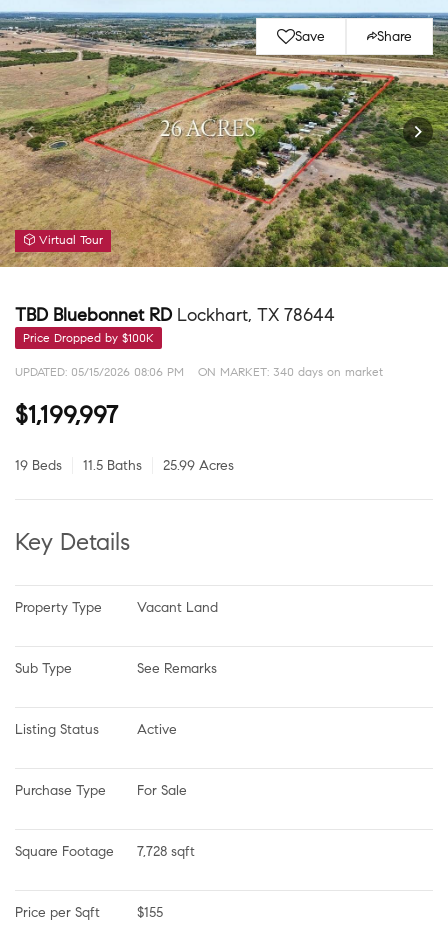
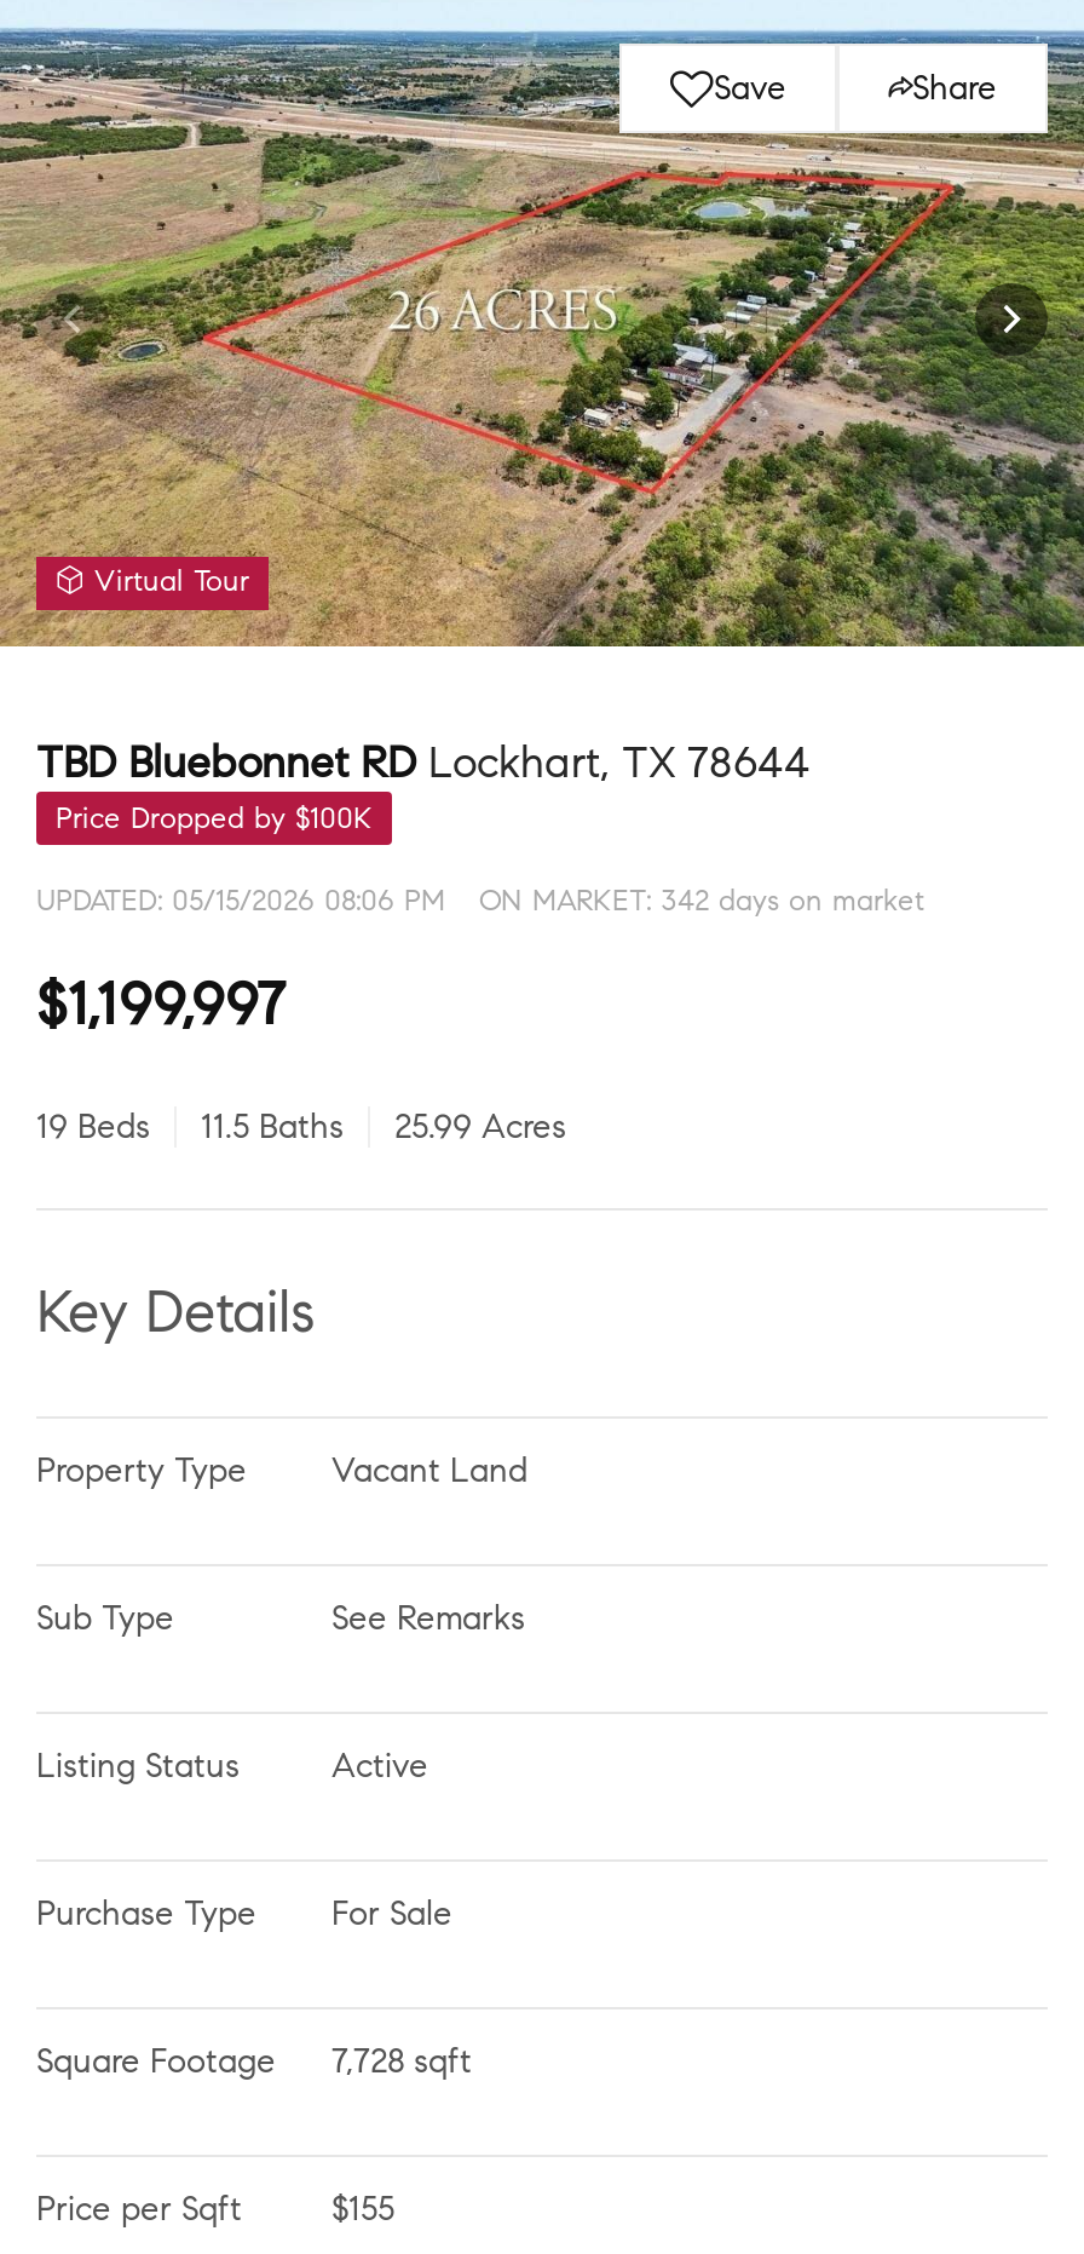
- ON MARKET: 340 days on market
+ ON MARKET: 342 days on market
